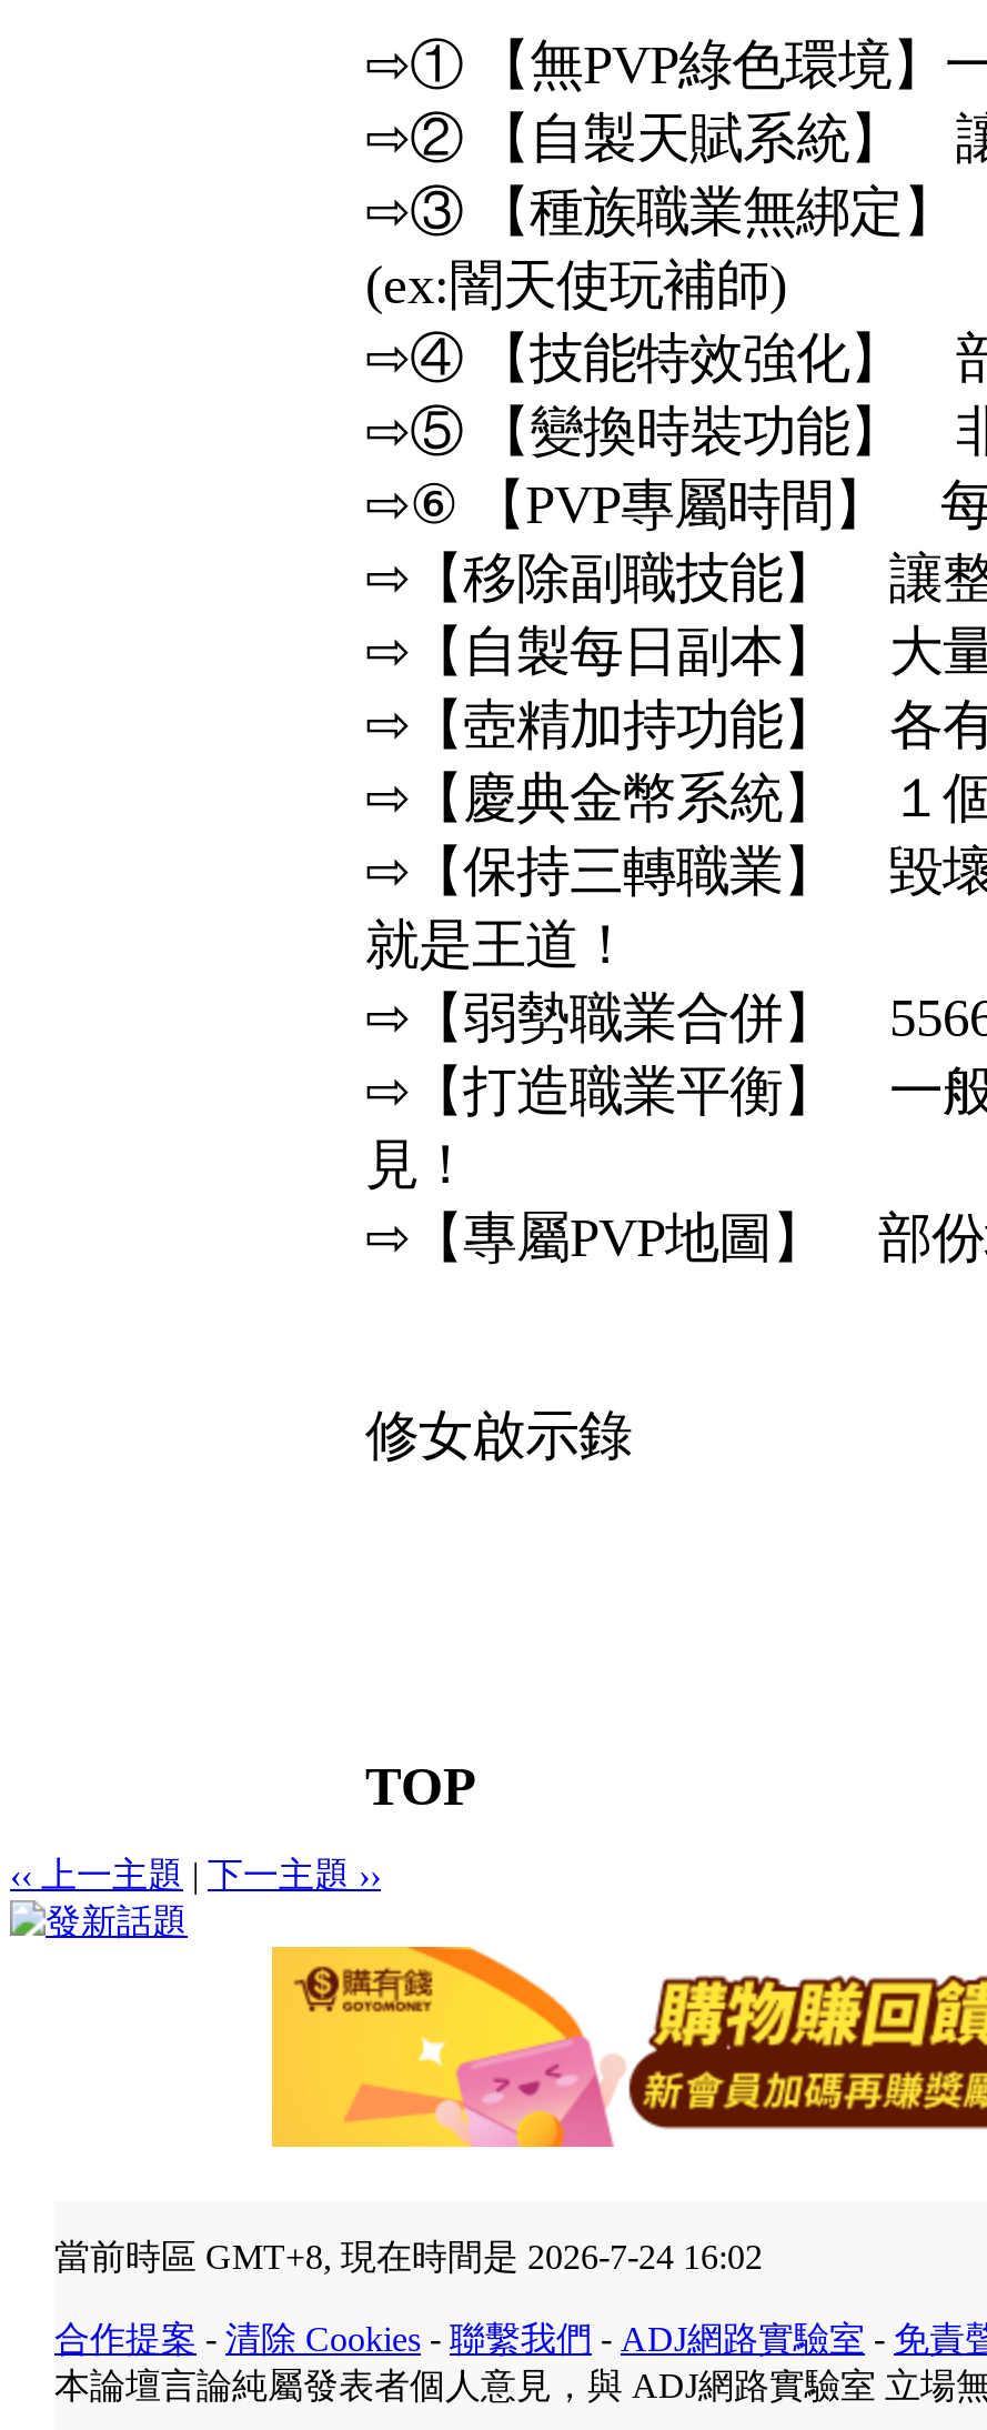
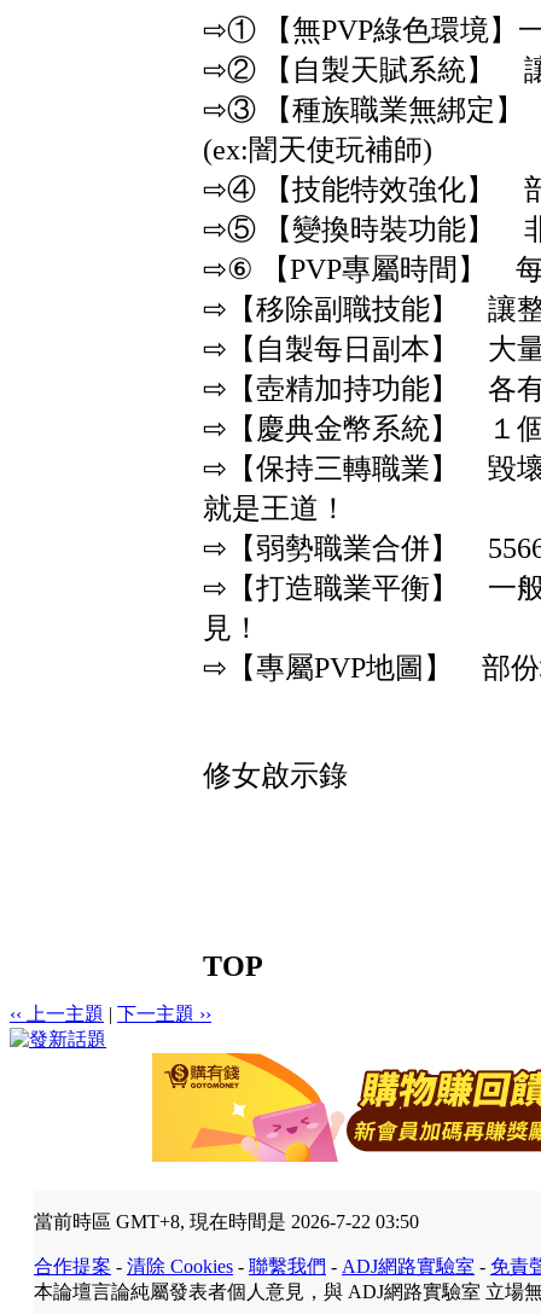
- 當前時區 GMT+8, 現在時間是 2026-7-24 16:02
+ 當前時區 GMT+8, 現在時間是 2026-7-22 03:50
